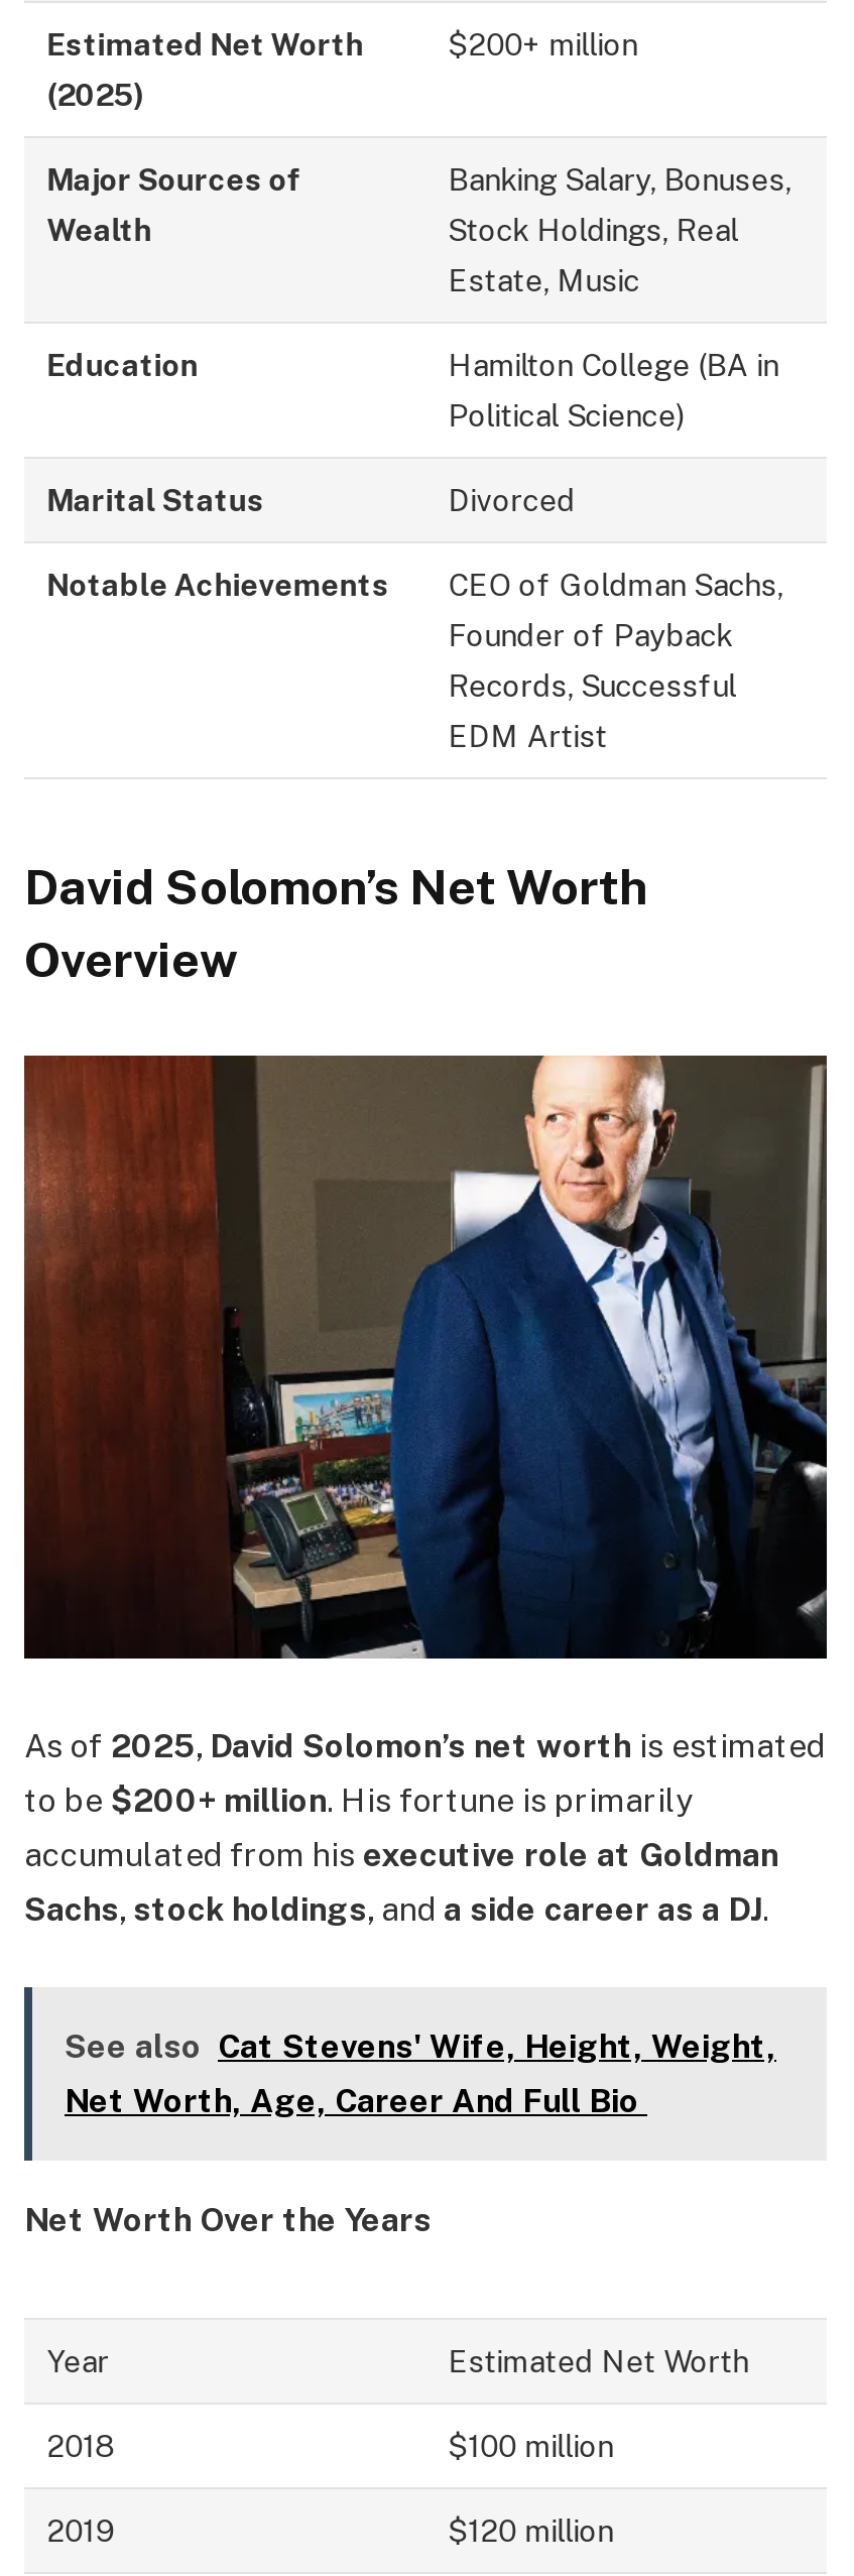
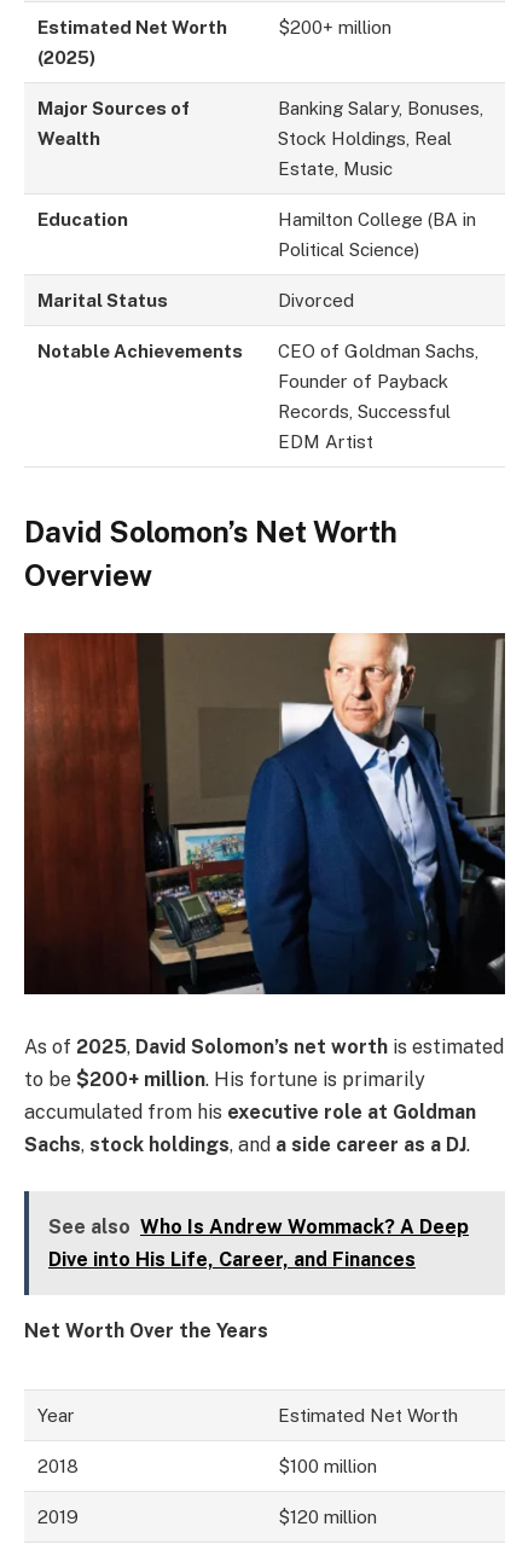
- See also Cat Stevens' Wife, Height, Weight,
- Net Worth, Age, Career And Full Bio
+ See also Who Is Andrew Wommack? A Deep
+ Dive into His Life, Career, and Finances
